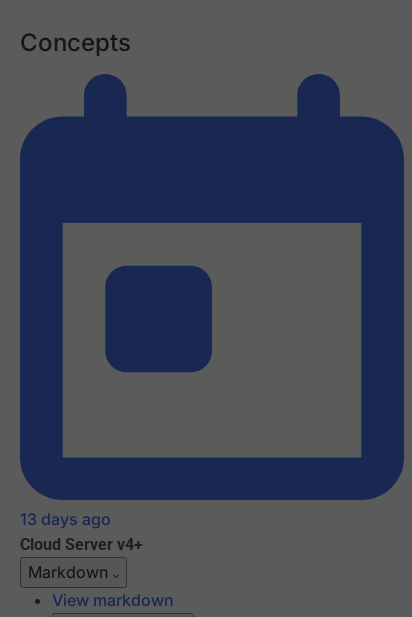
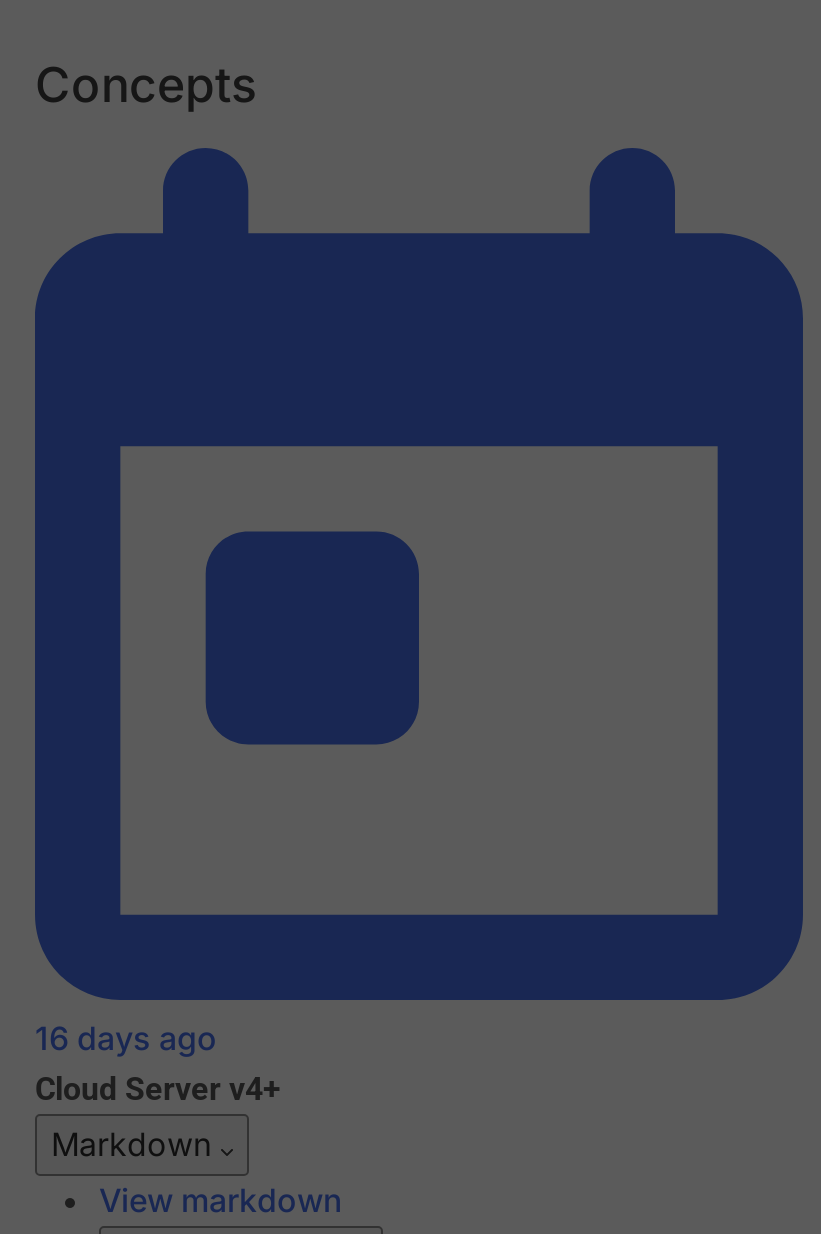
- 13 days ago
+ 16 days ago
